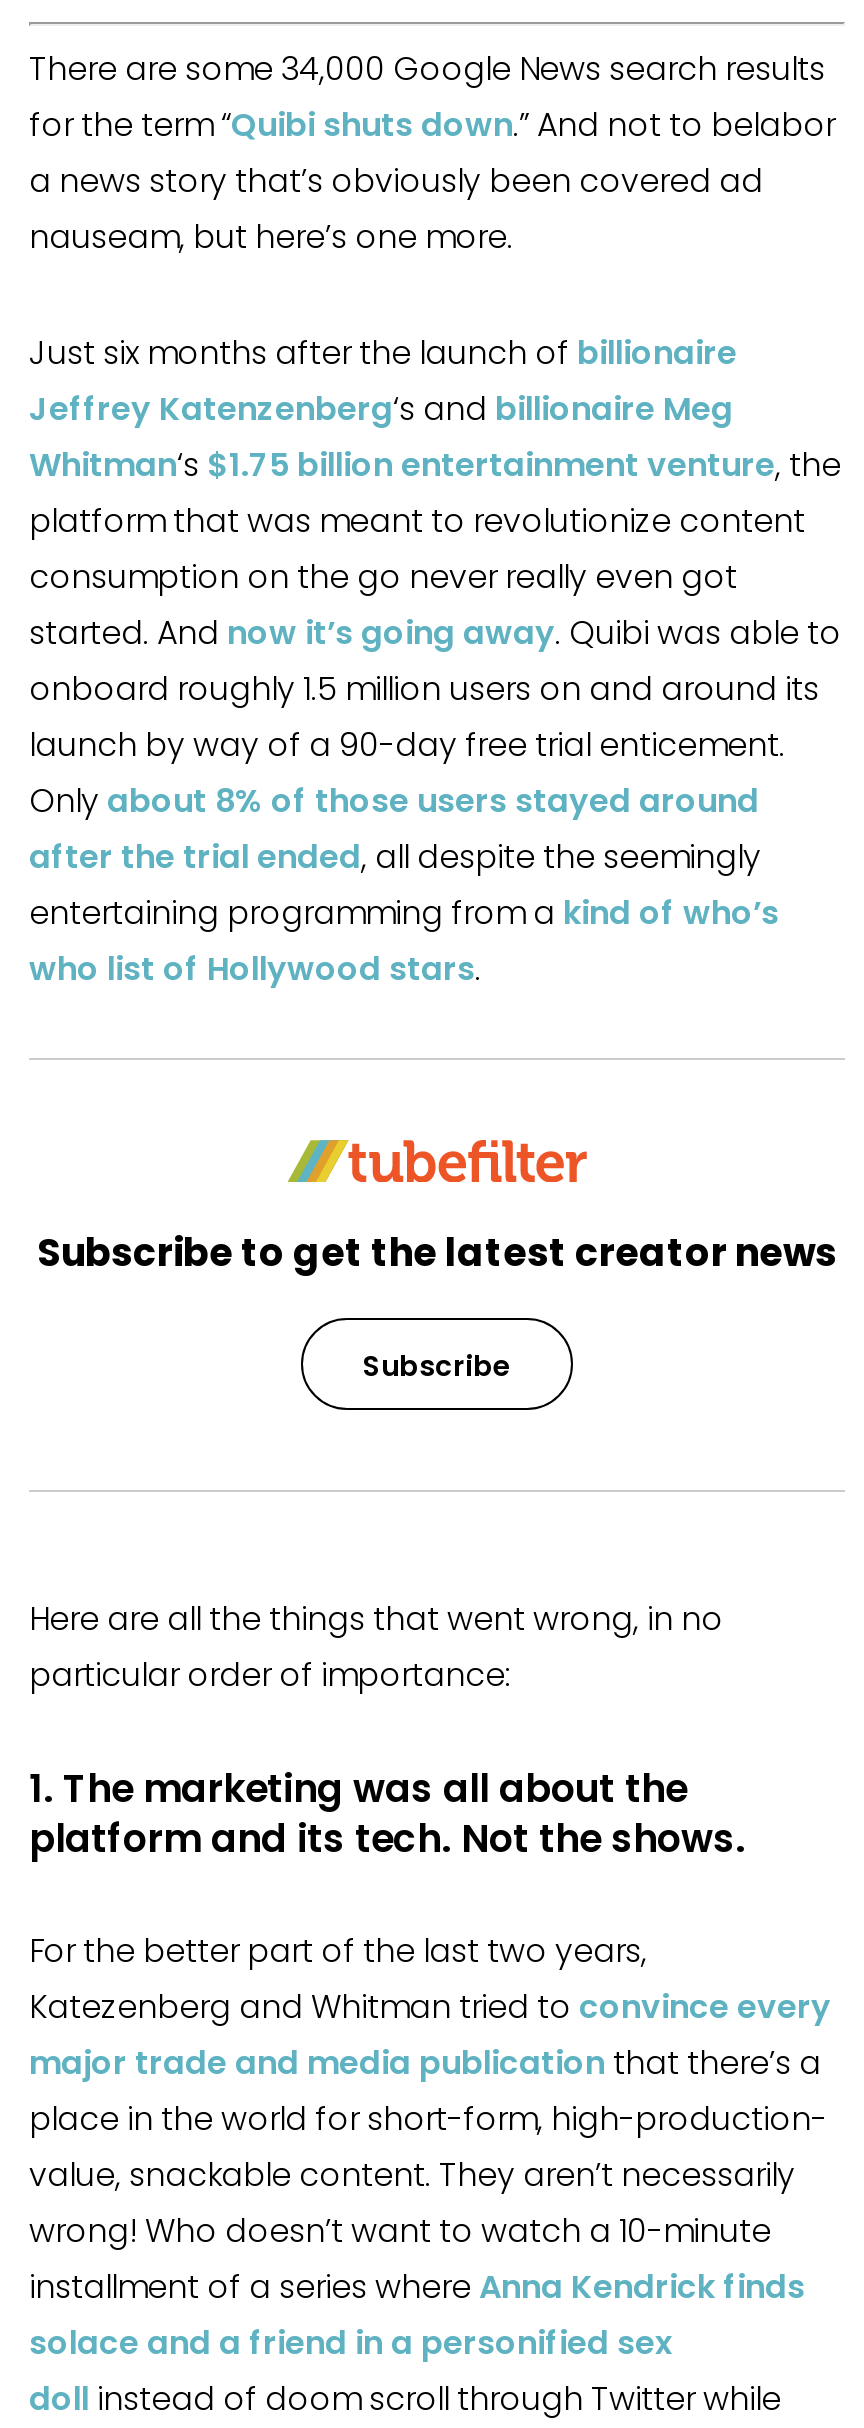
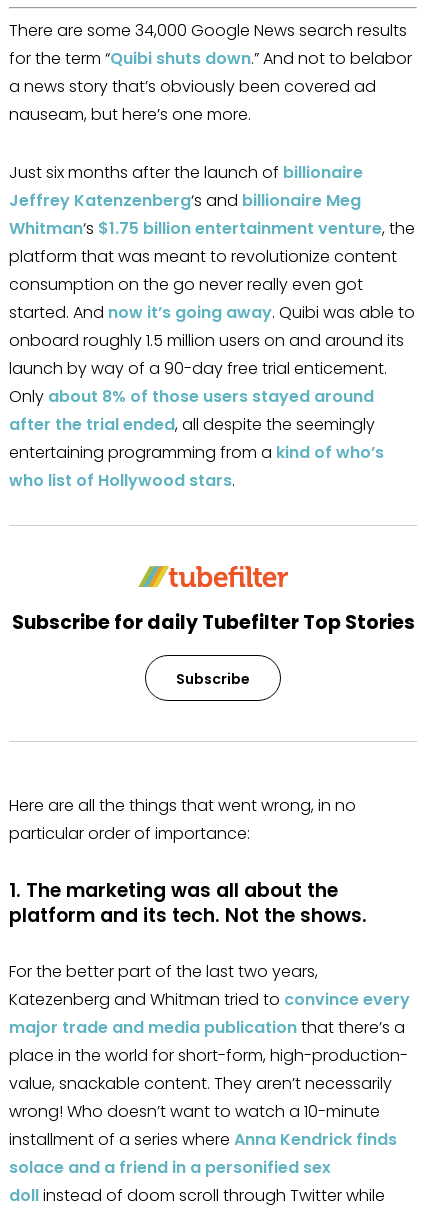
- Subscribe to get the latest creator news
+ Subscribe for daily Tubefilter Top Stories
